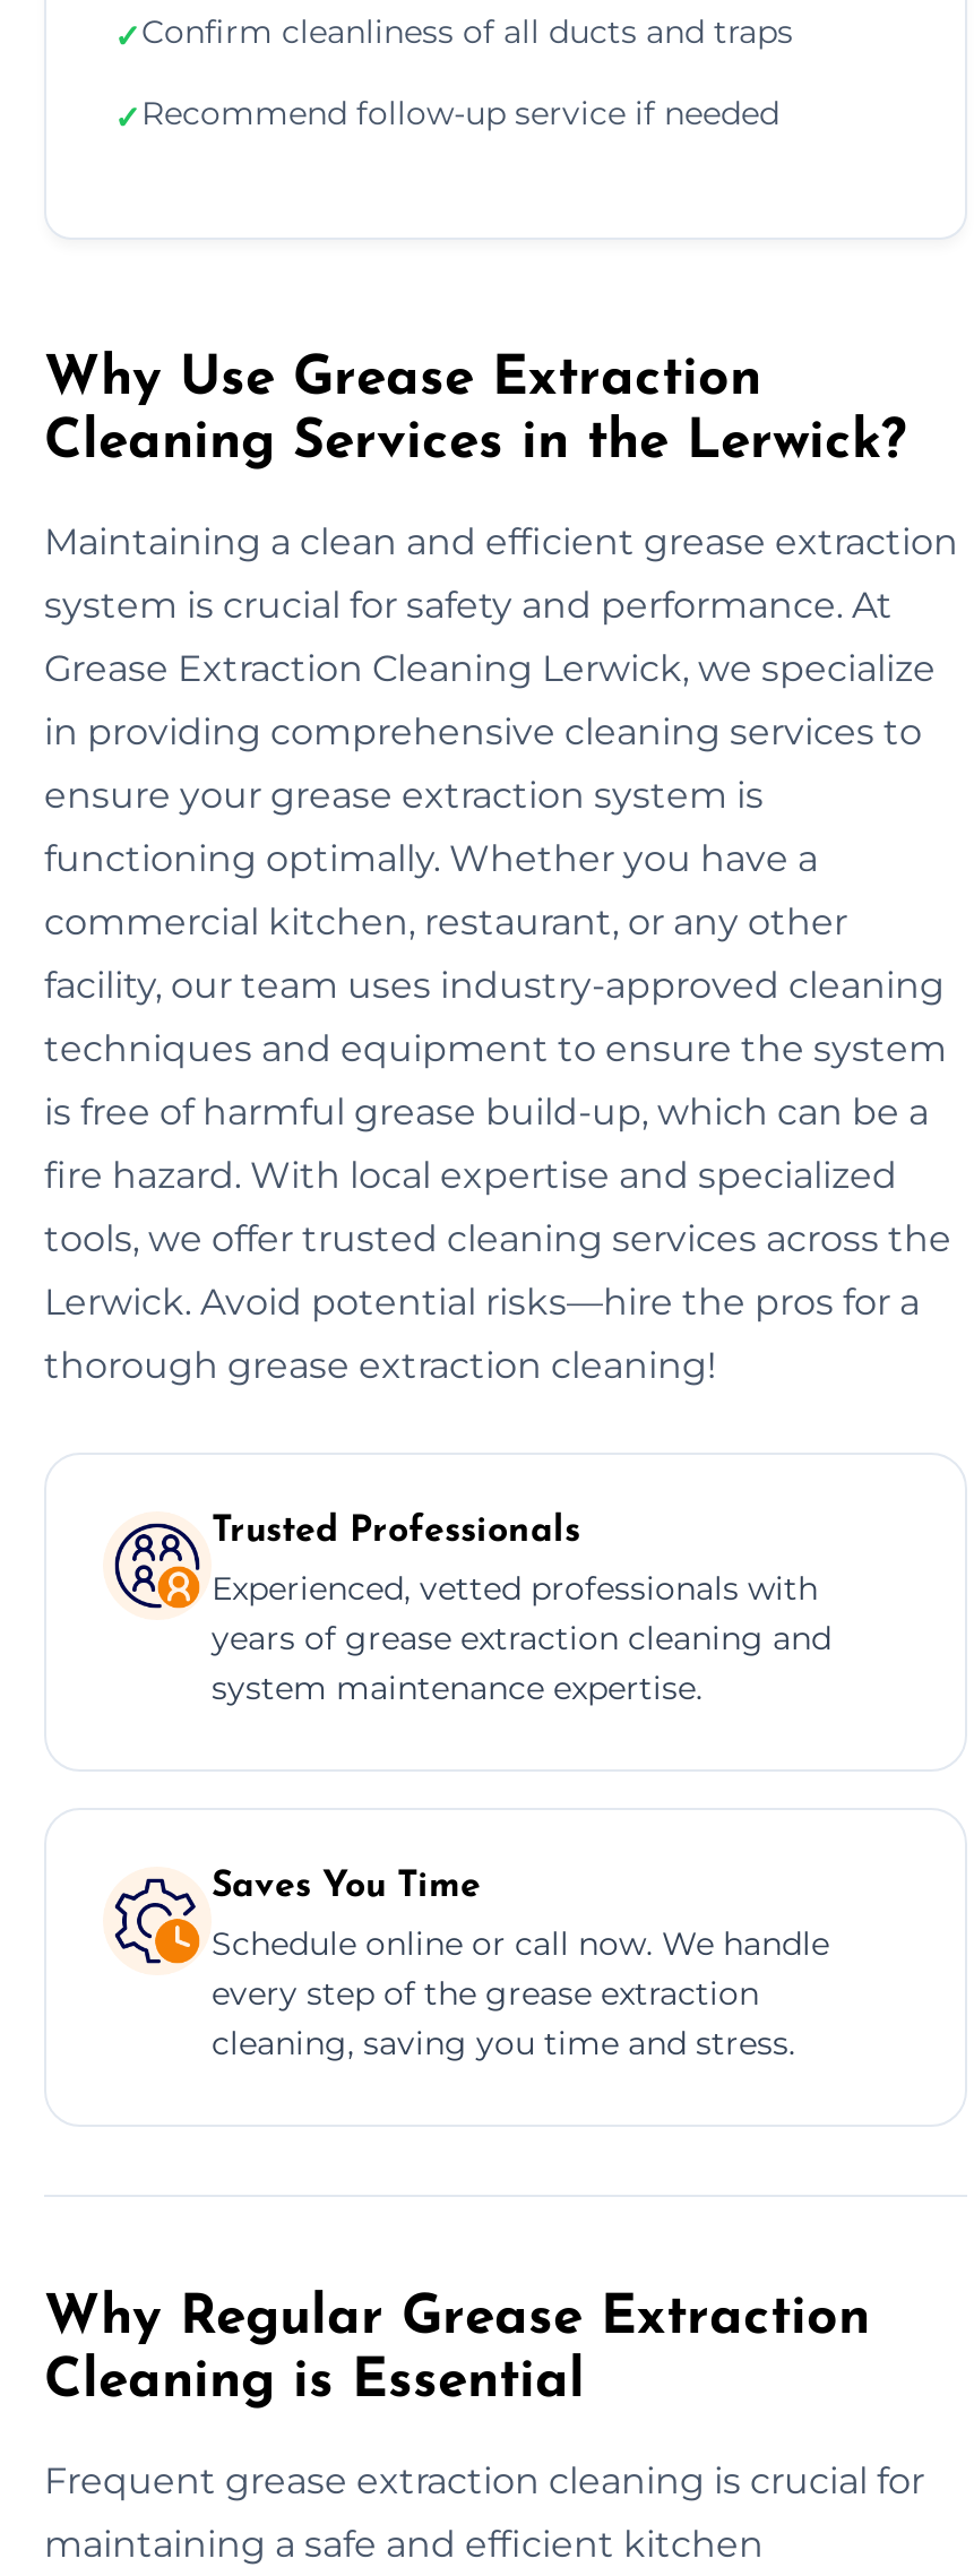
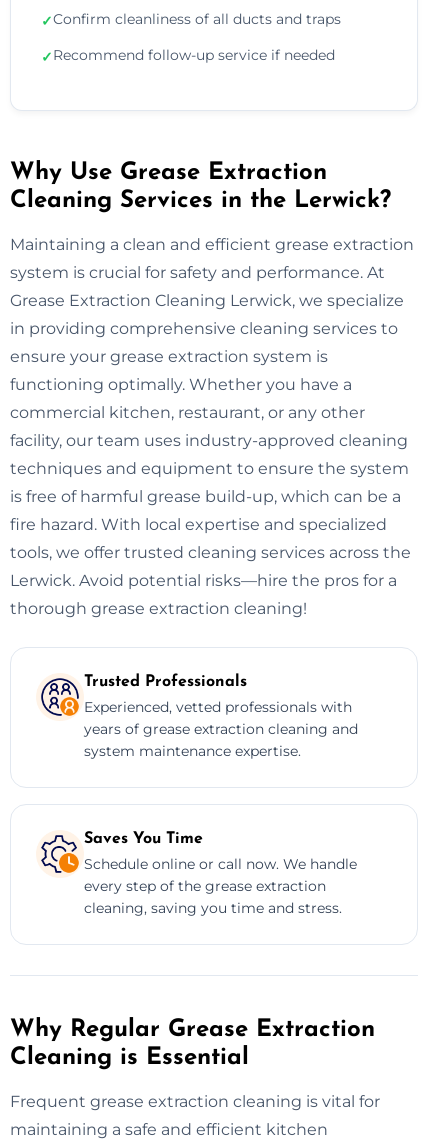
- Frequent grease extraction cleaning is crucial for
+ Frequent grease extraction cleaning is vital for
